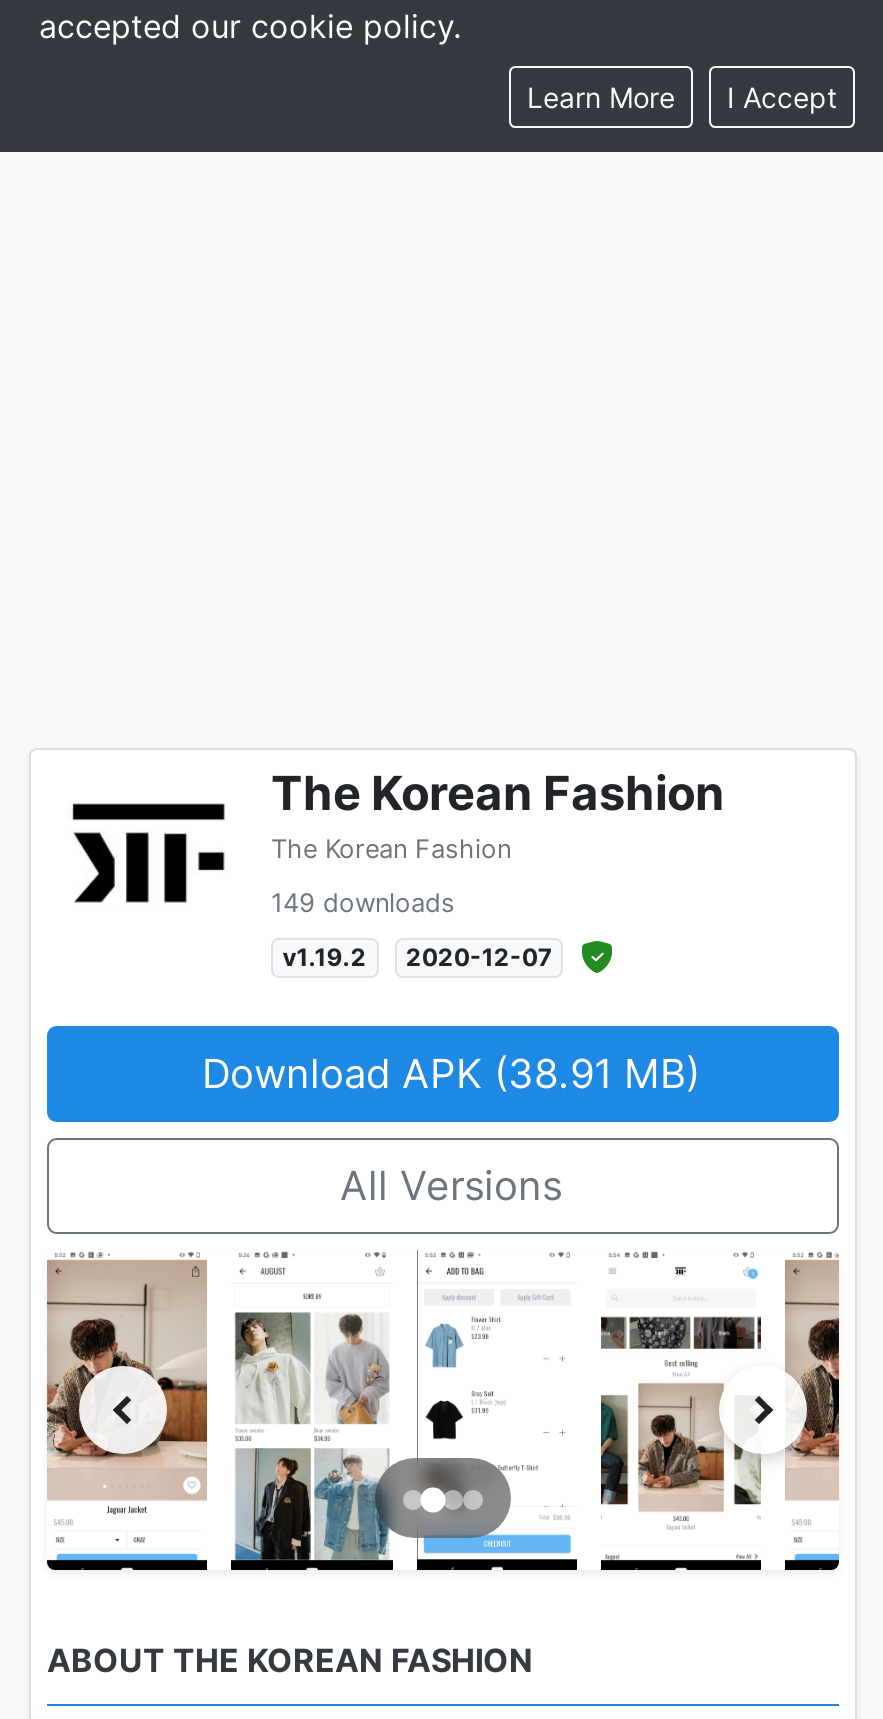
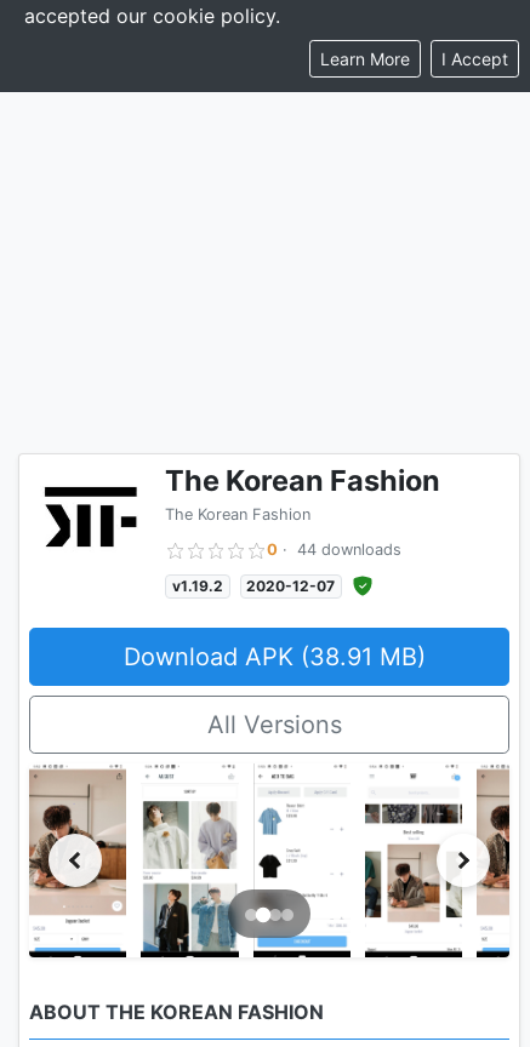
- 149 downloads
+ 0 · 44 downloads
